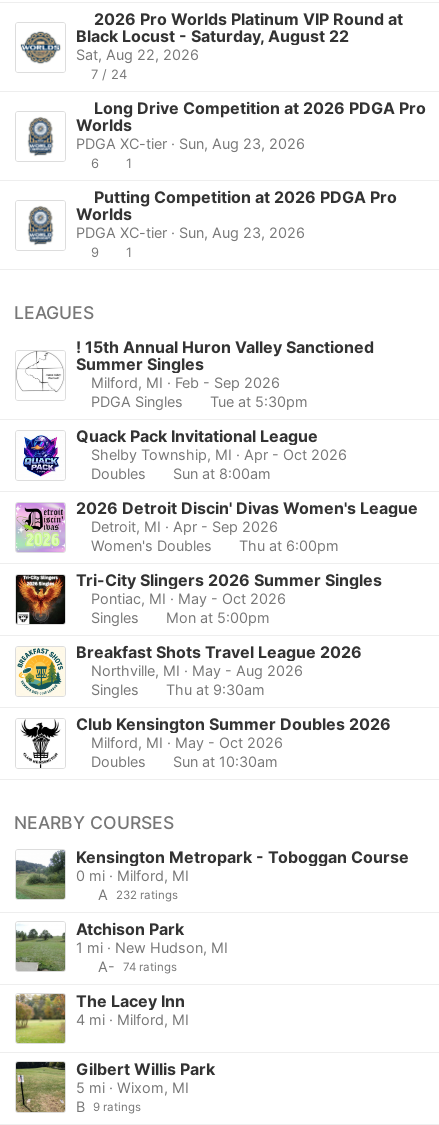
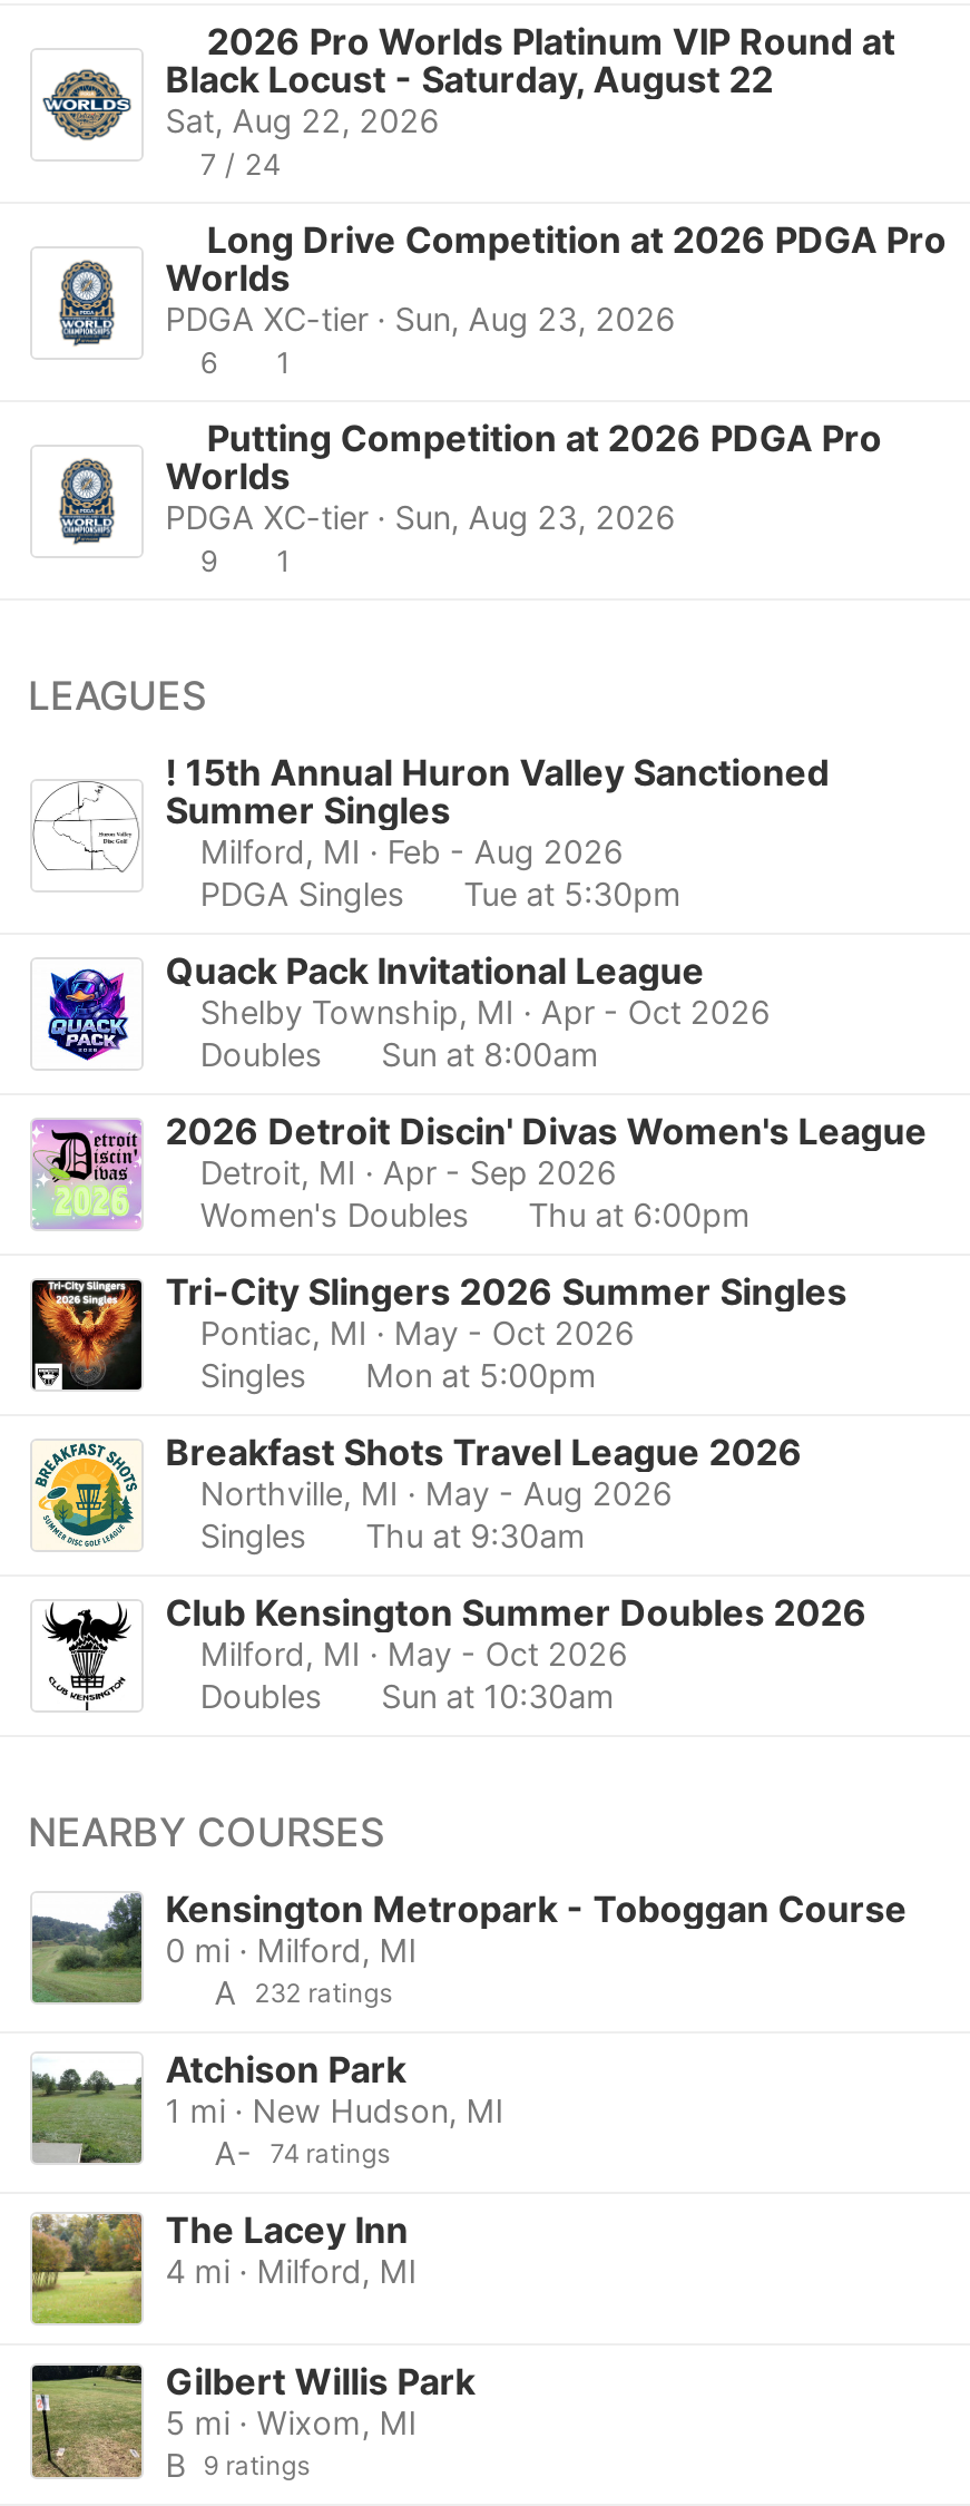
- Milford, MI · Feb - Sep 2026
+ Milford, MI · Feb - Aug 2026
